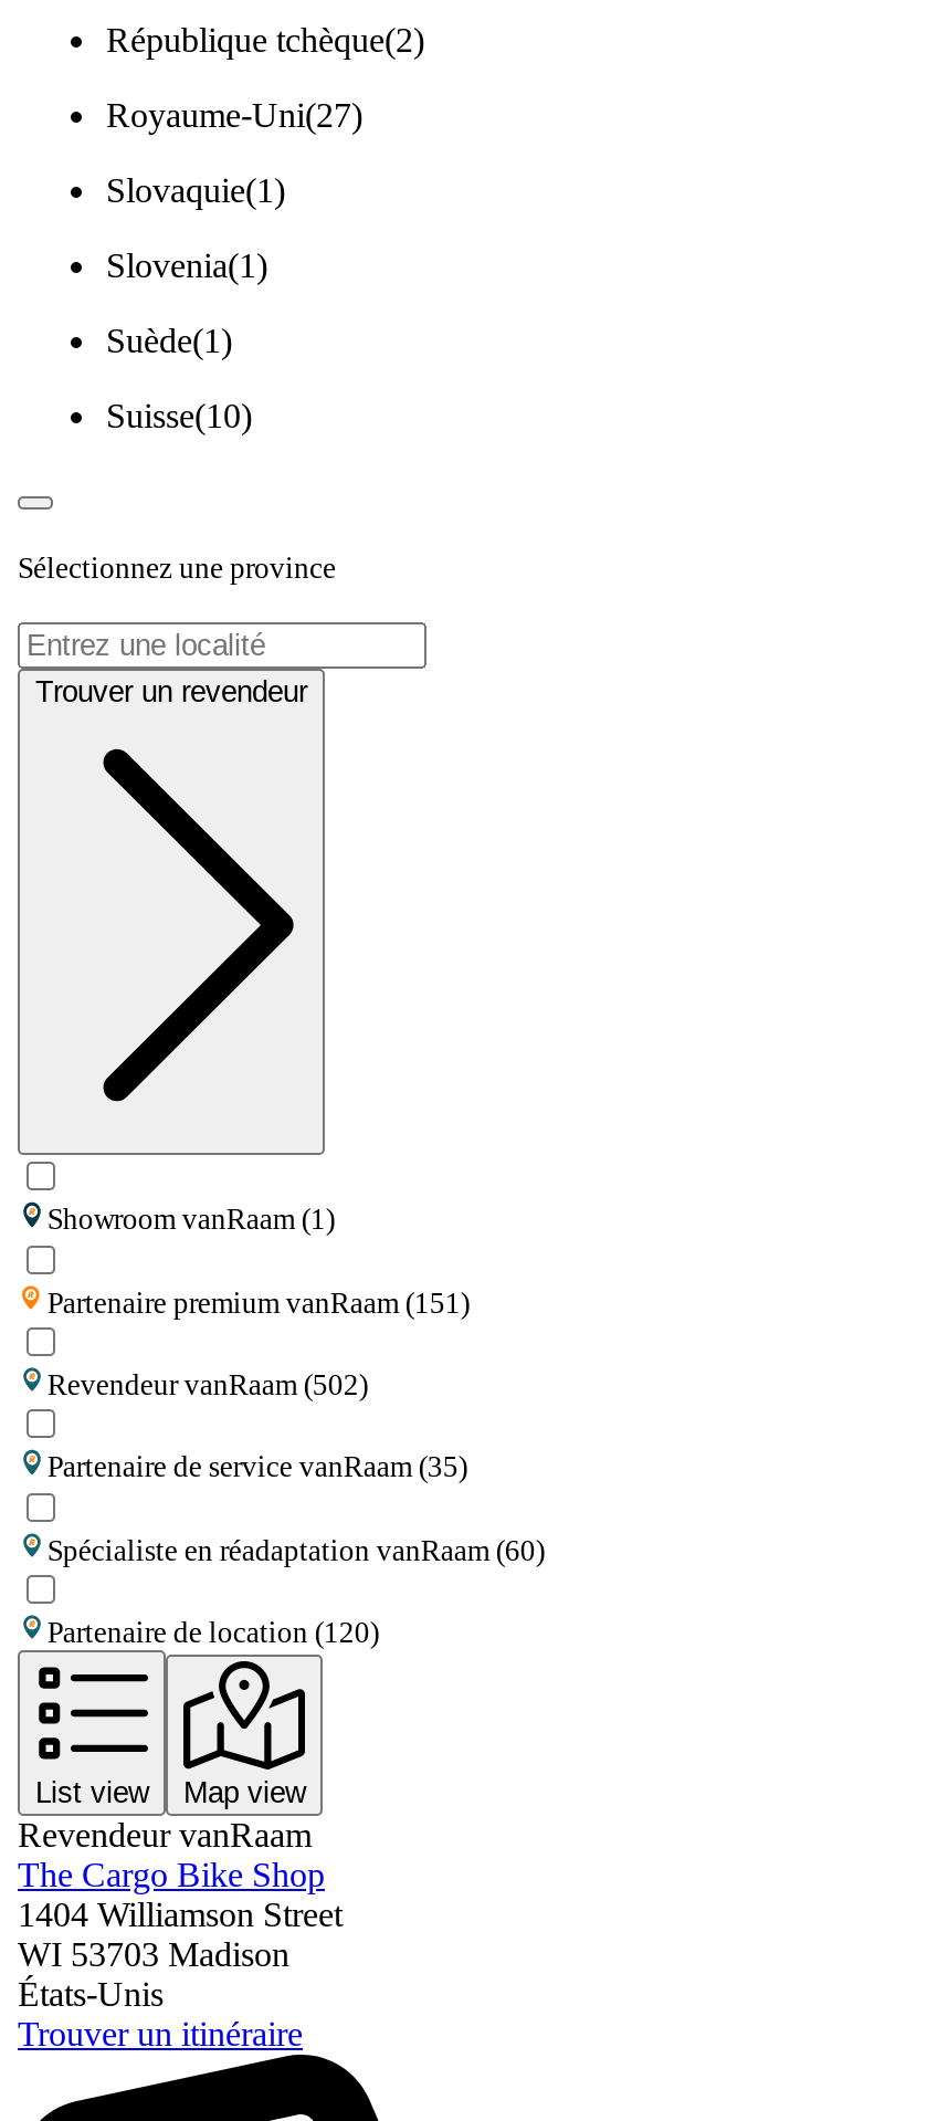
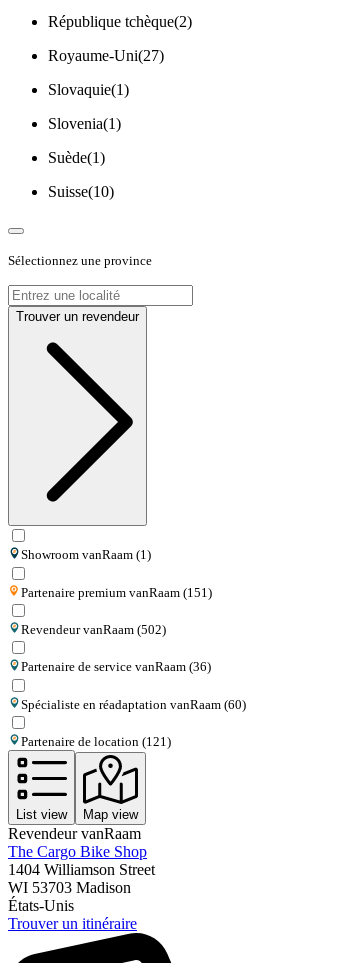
- Partenaire de service vanRaam (35)
+ Partenaire de service vanRaam (36)

- Partenaire de location (120)
+ Partenaire de location (121)
